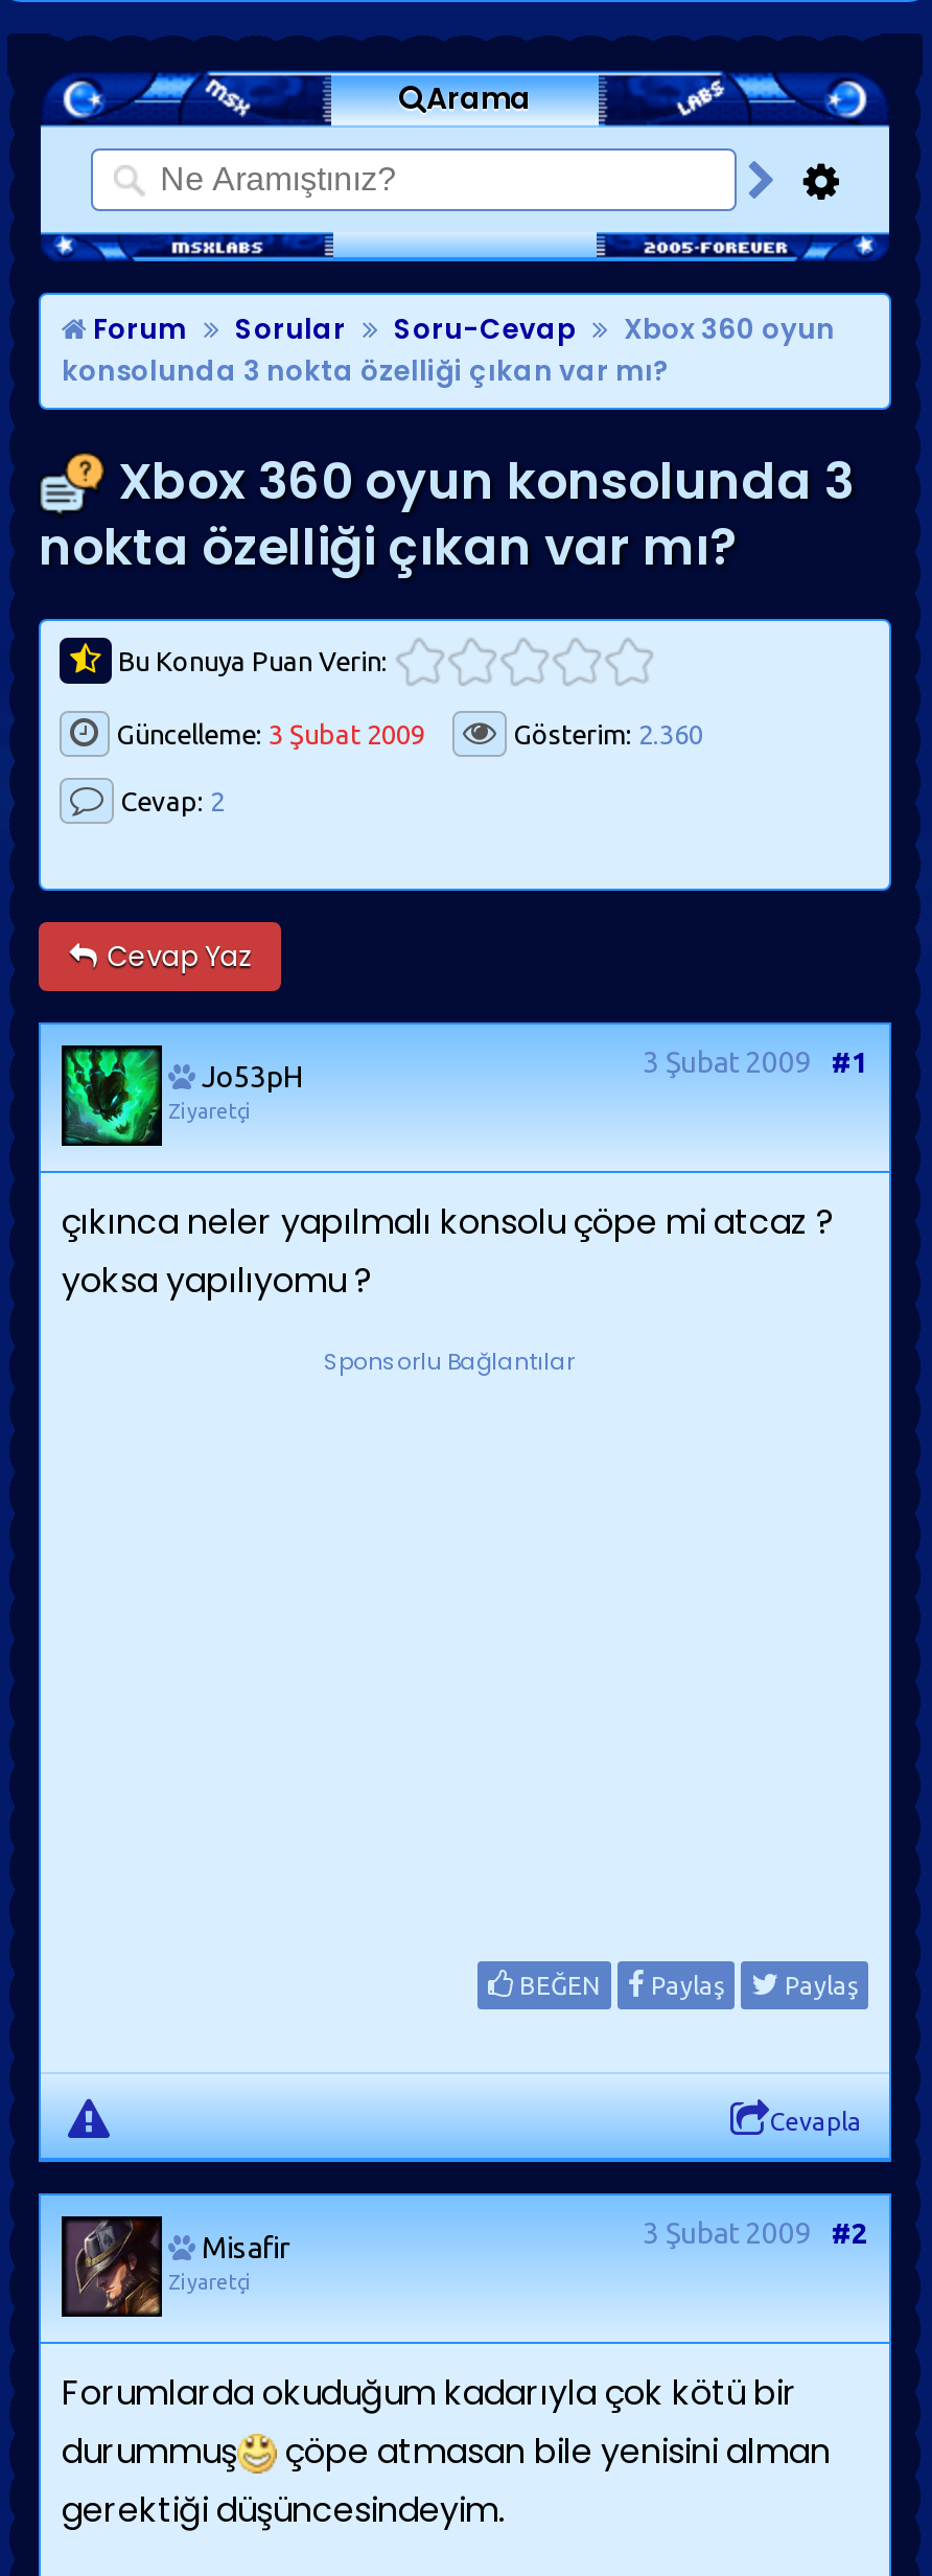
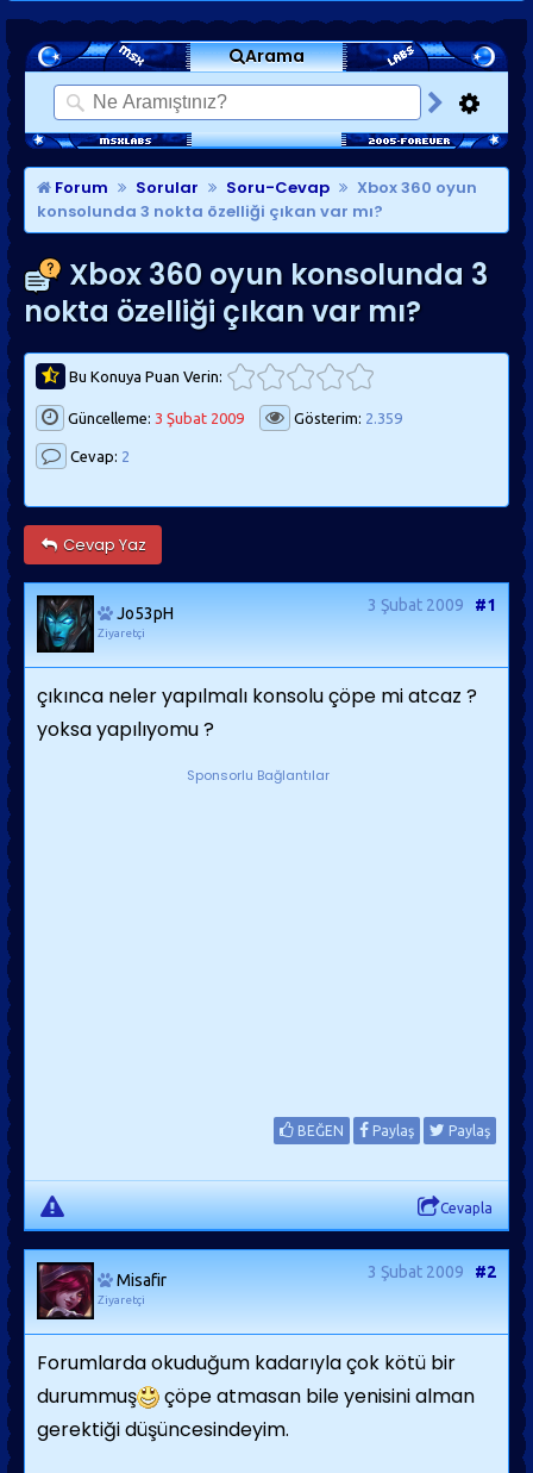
- Gösterim: 2.360
+ Gösterim: 2.359

- [image]
+ [image]

- [image]
+ [image]
